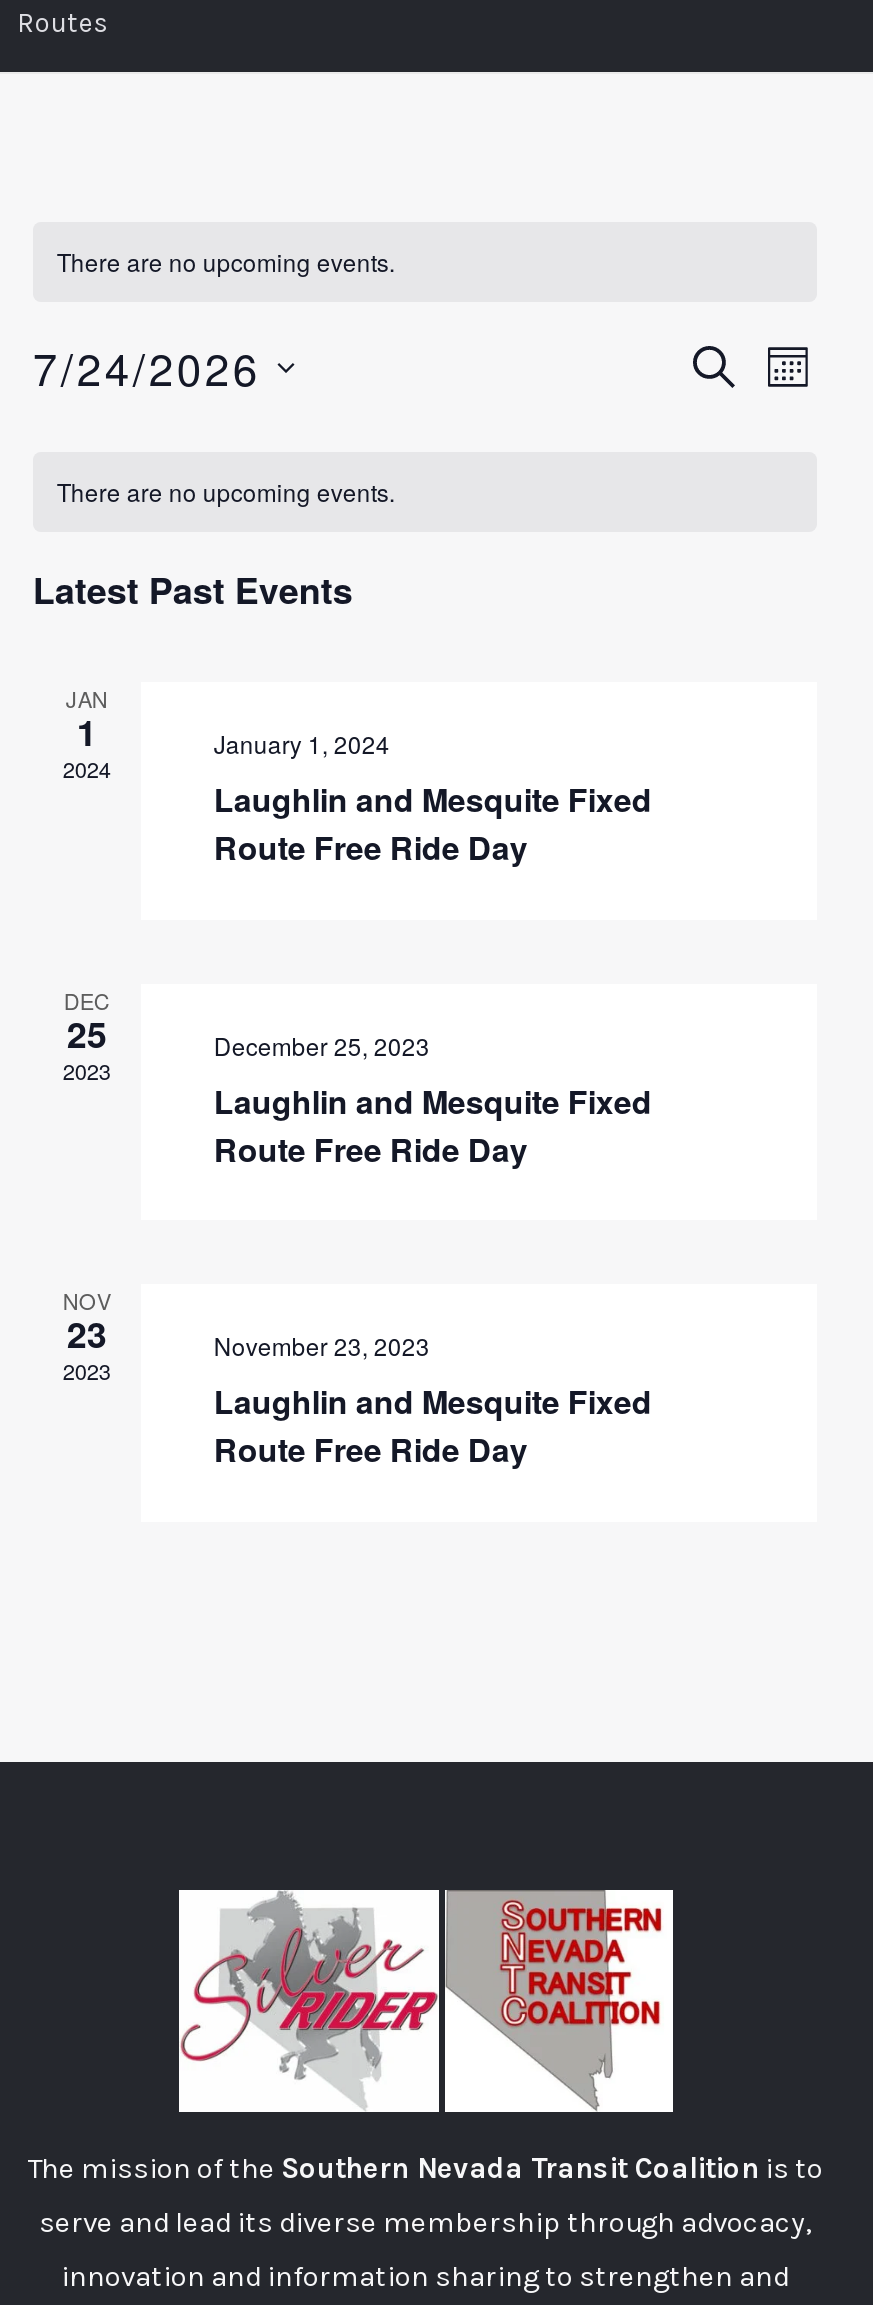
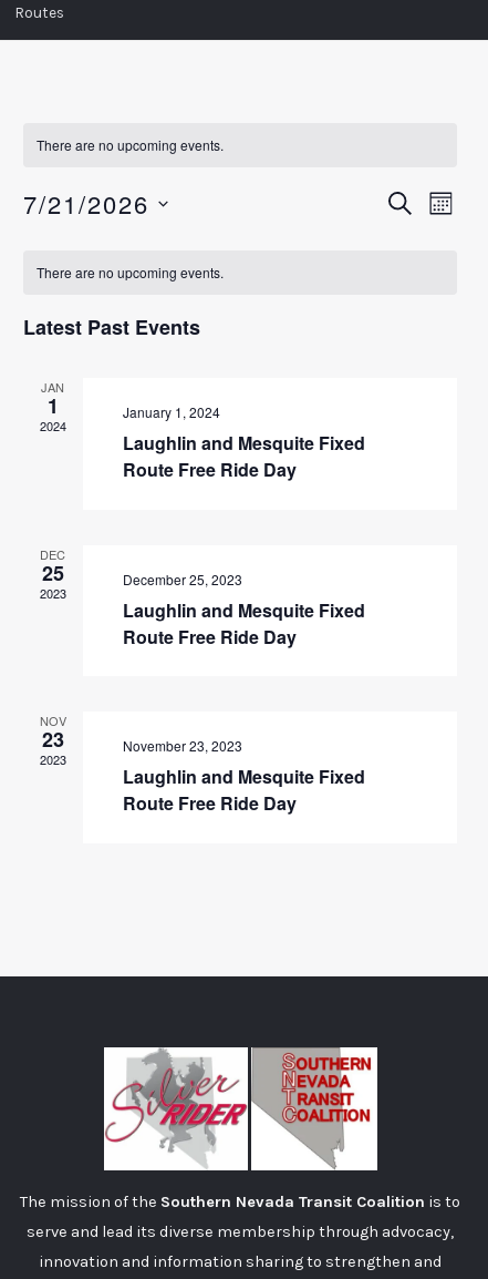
- 7/24/2026
+ 7/21/2026
